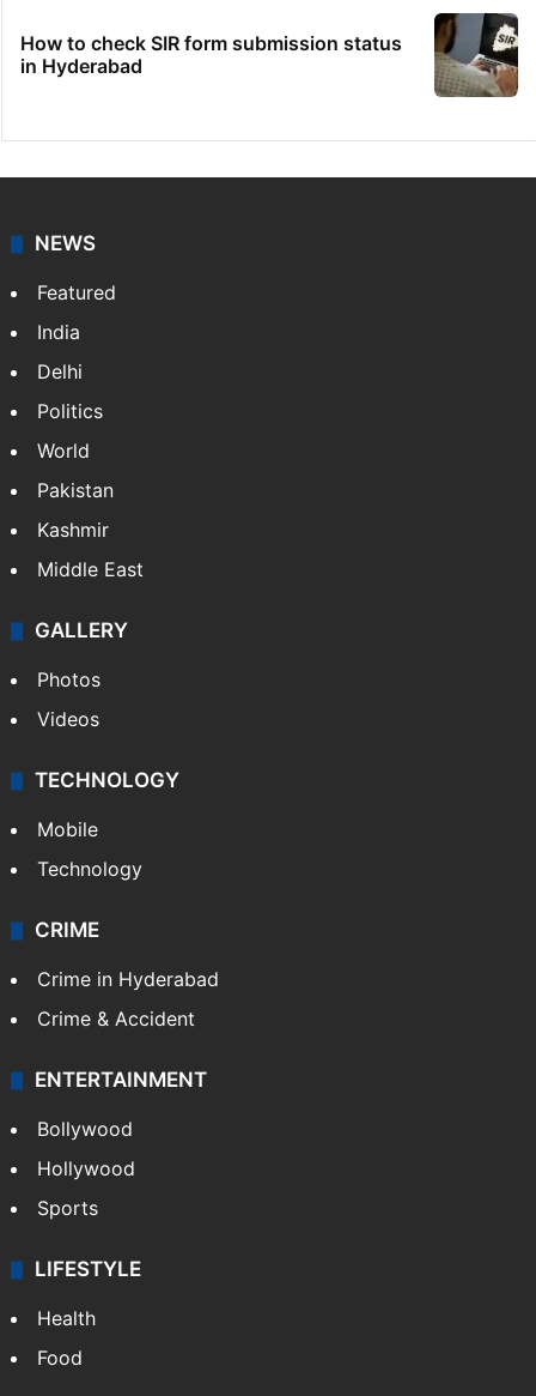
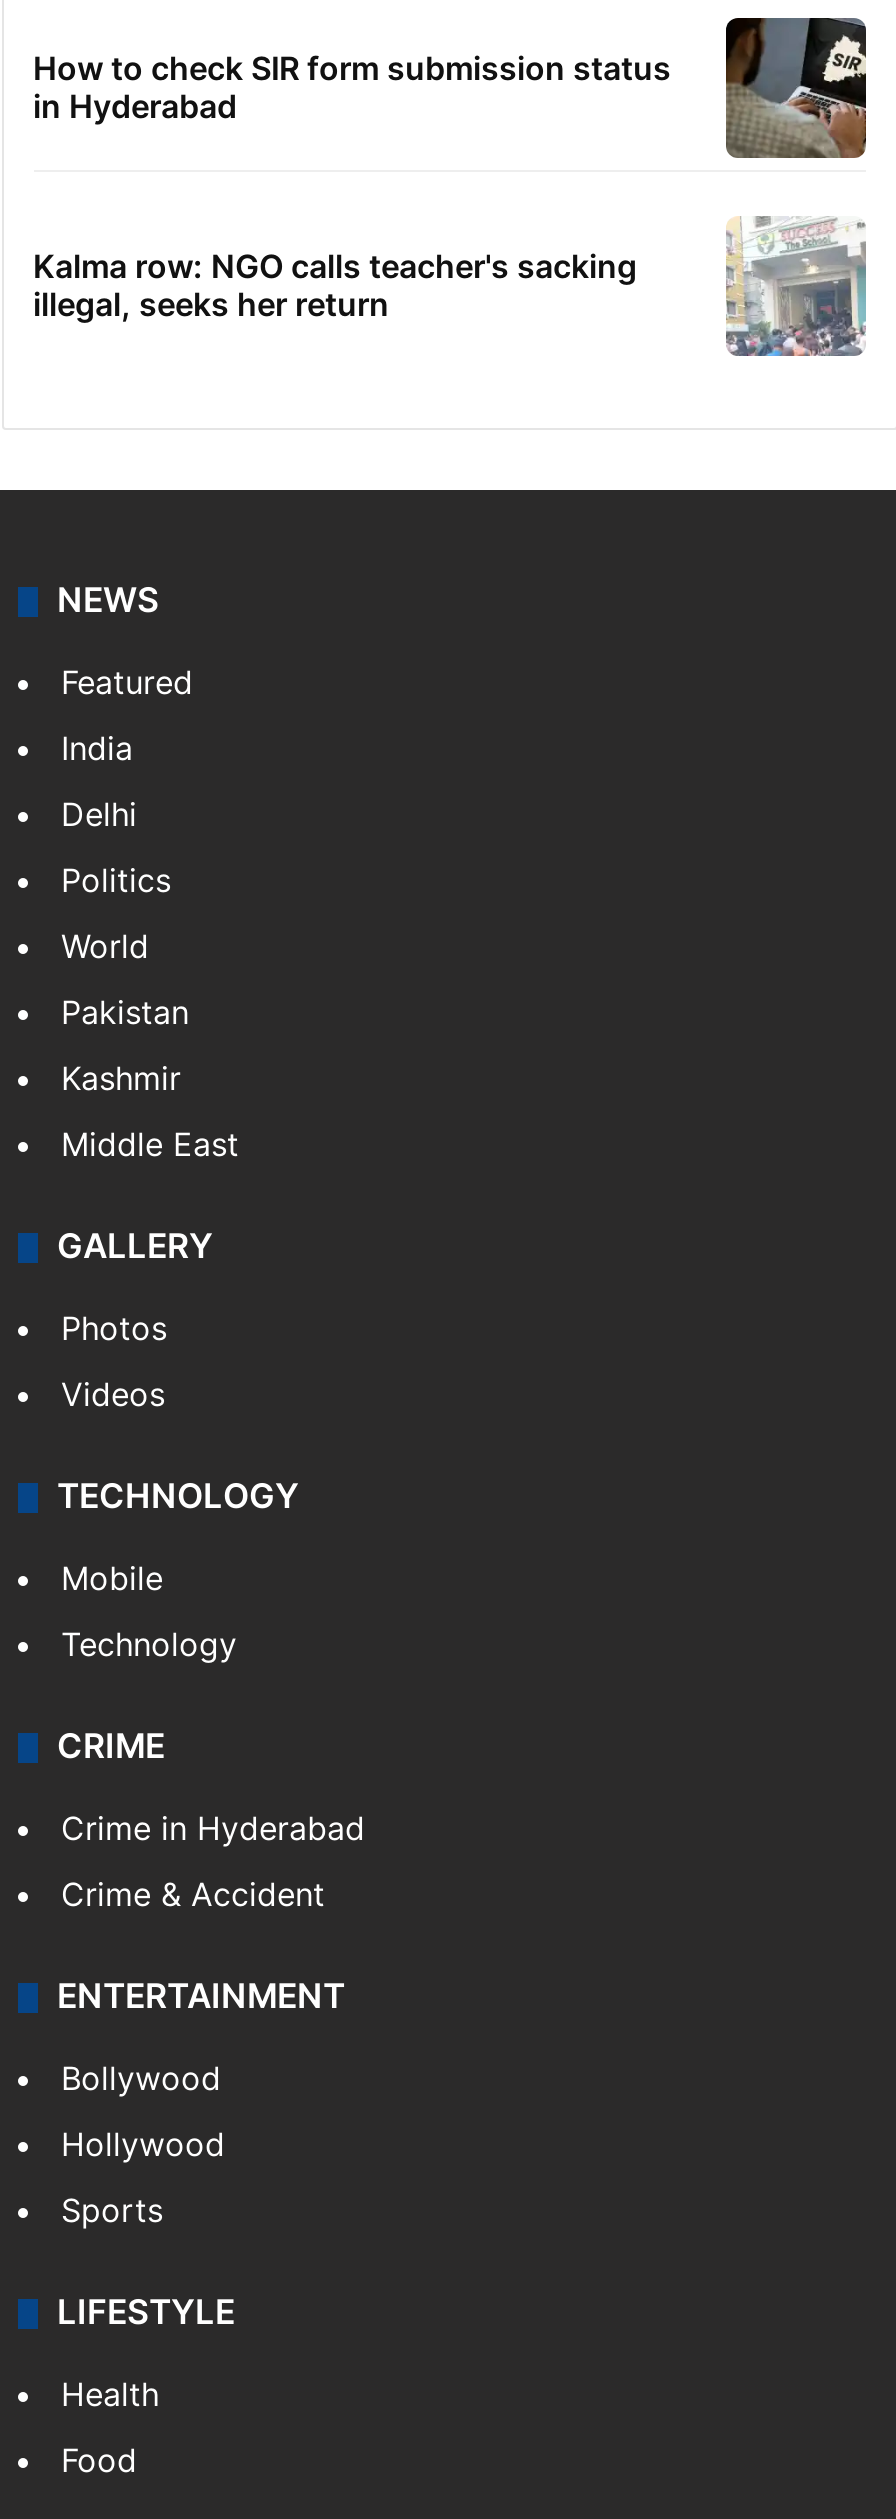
+ Kalma row: NGO calls teacher's sacking
+ illegal, seeks her return

+ [image]
